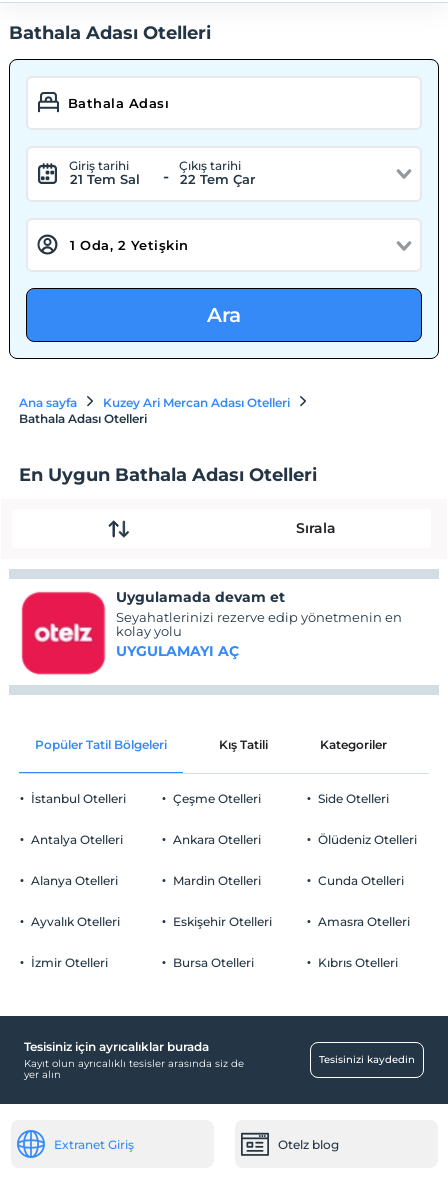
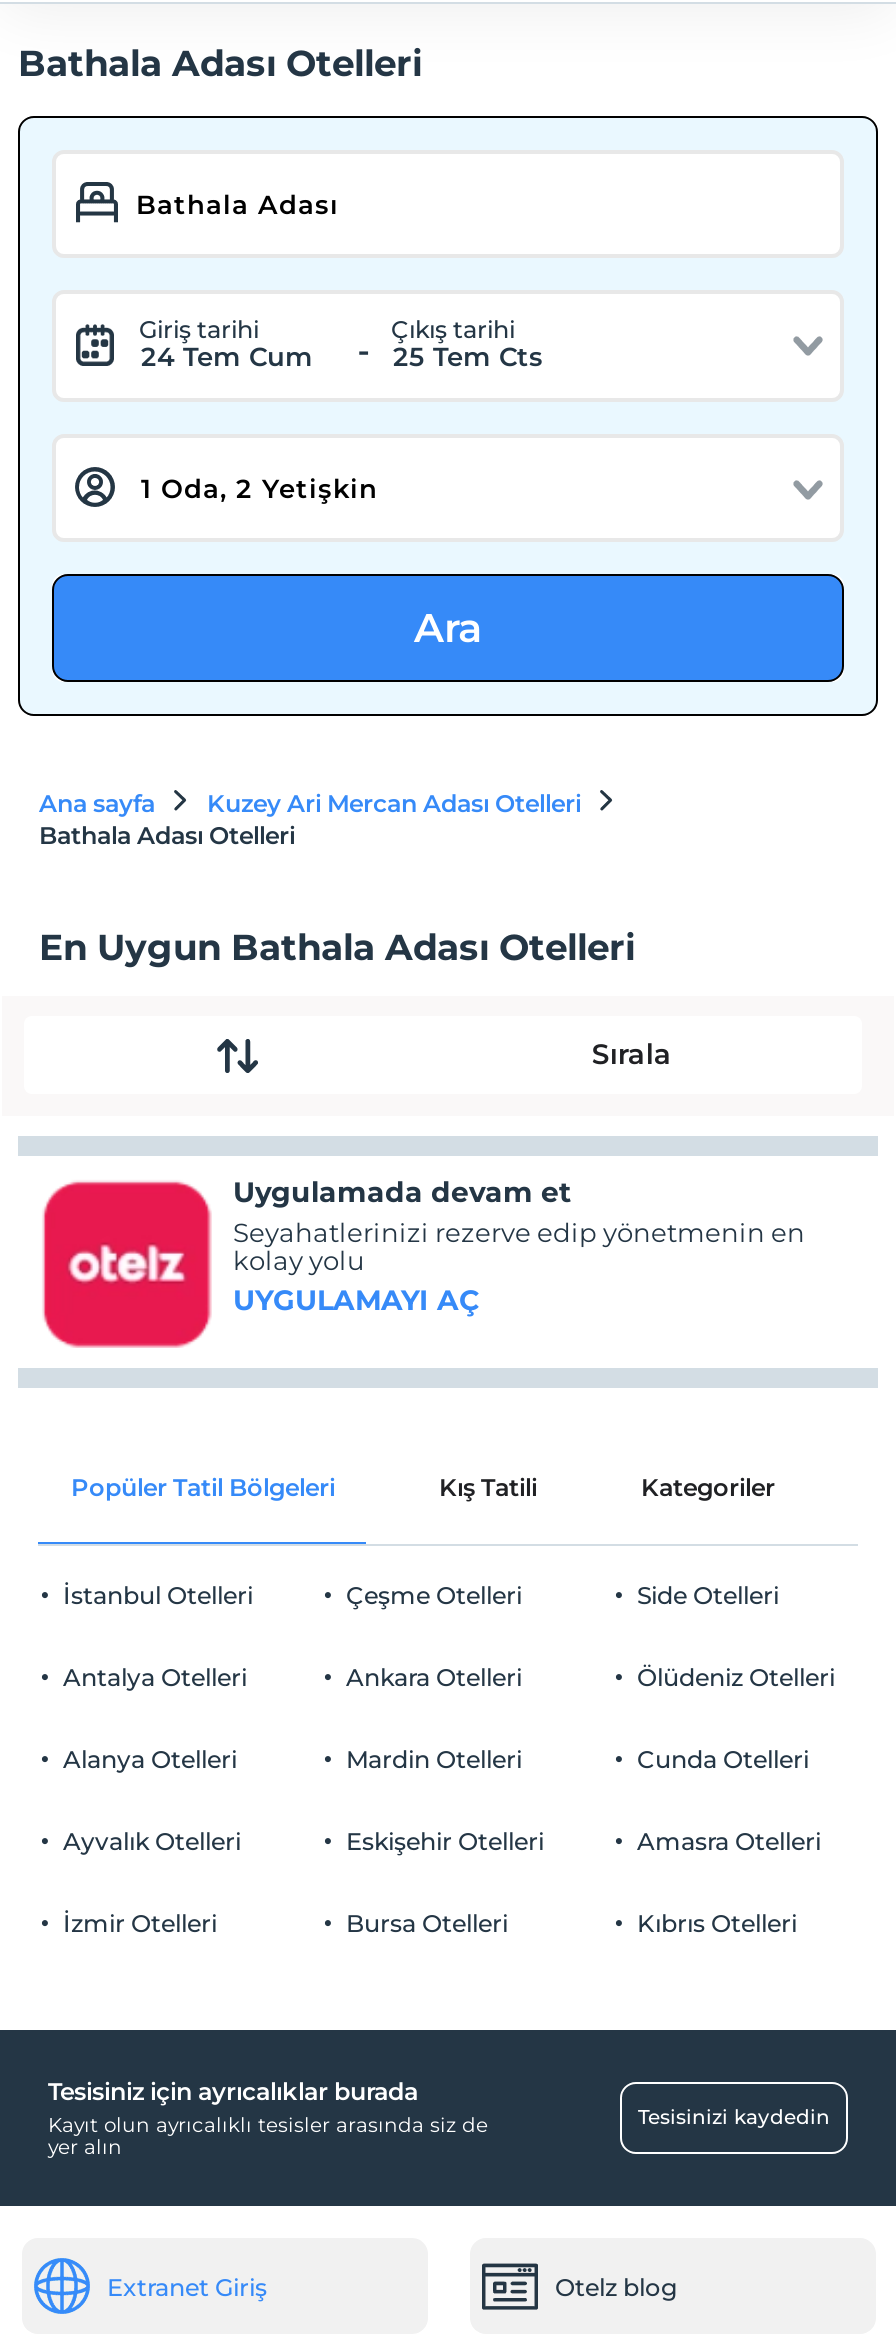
- 21 Tem Sal
+ 24 Tem Cum

- 22 Tem Çar
+ 25 Tem Cts
